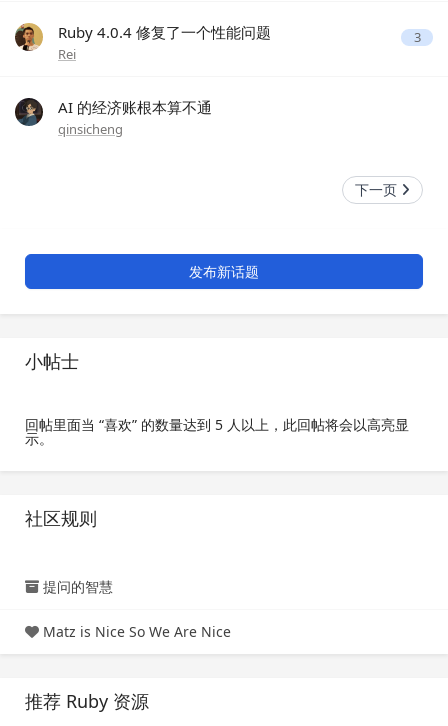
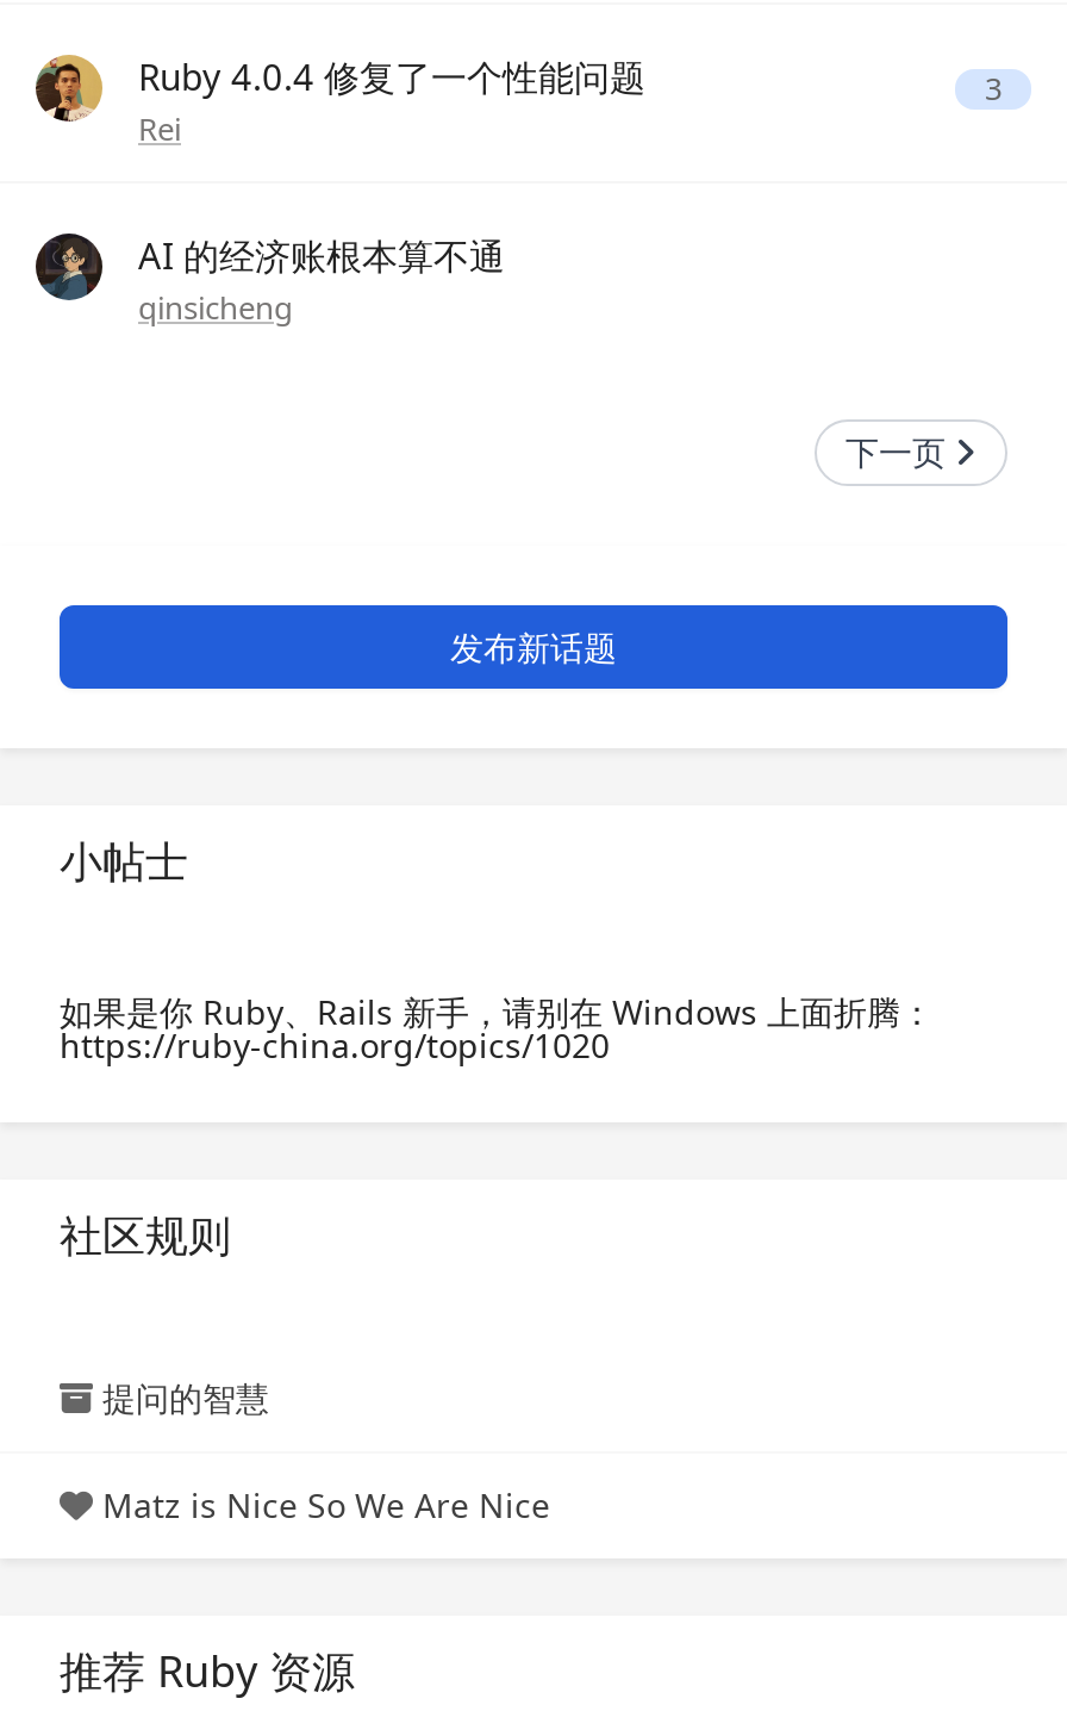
- 回帖里面当 “喜欢” 的数量达到 5 人以上，此回帖将会以高亮显
- 示。
+ 如果是你 Ruby、Rails 新手，请别在 Windows 上面折腾：
+ https://ruby-china.org/topics/1020
